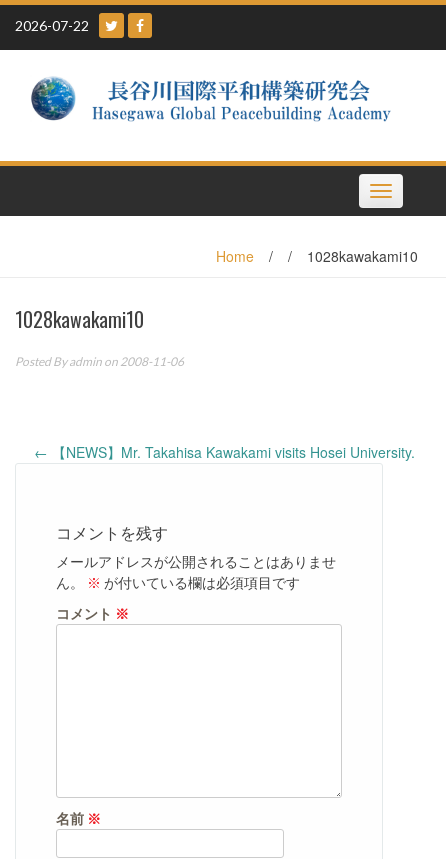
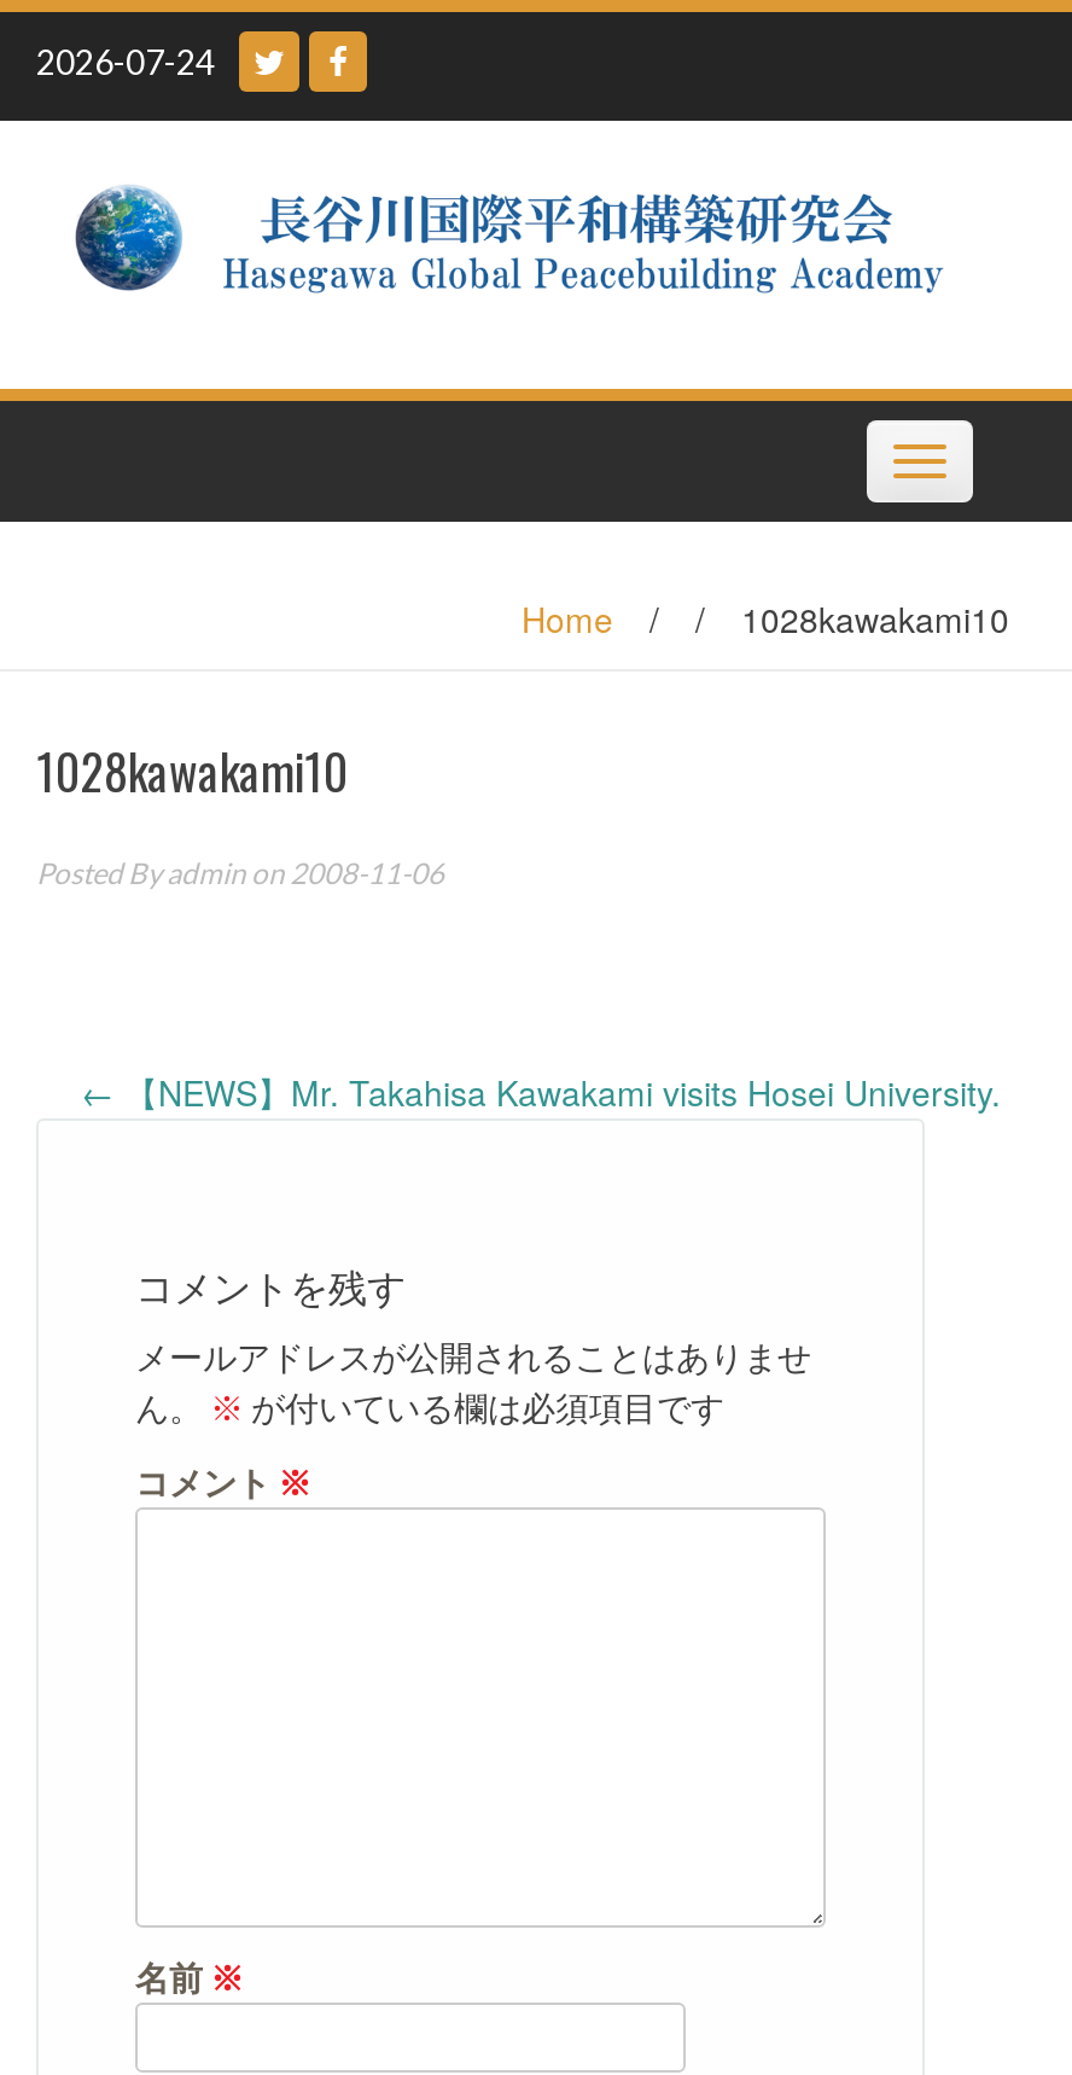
- 2026-07-22
+ 2026-07-24
